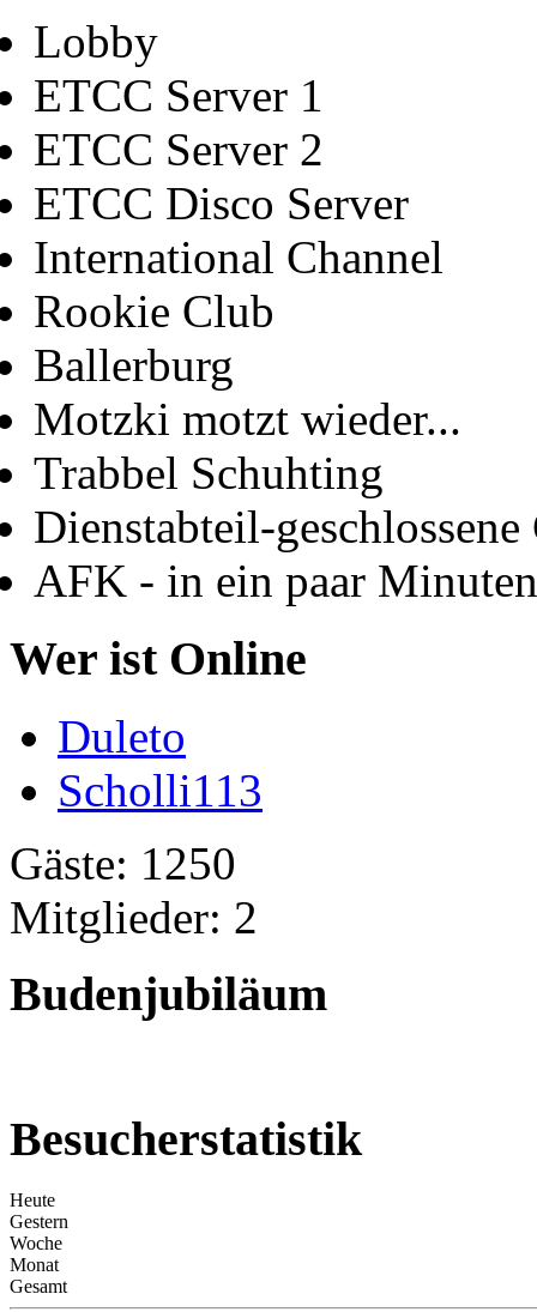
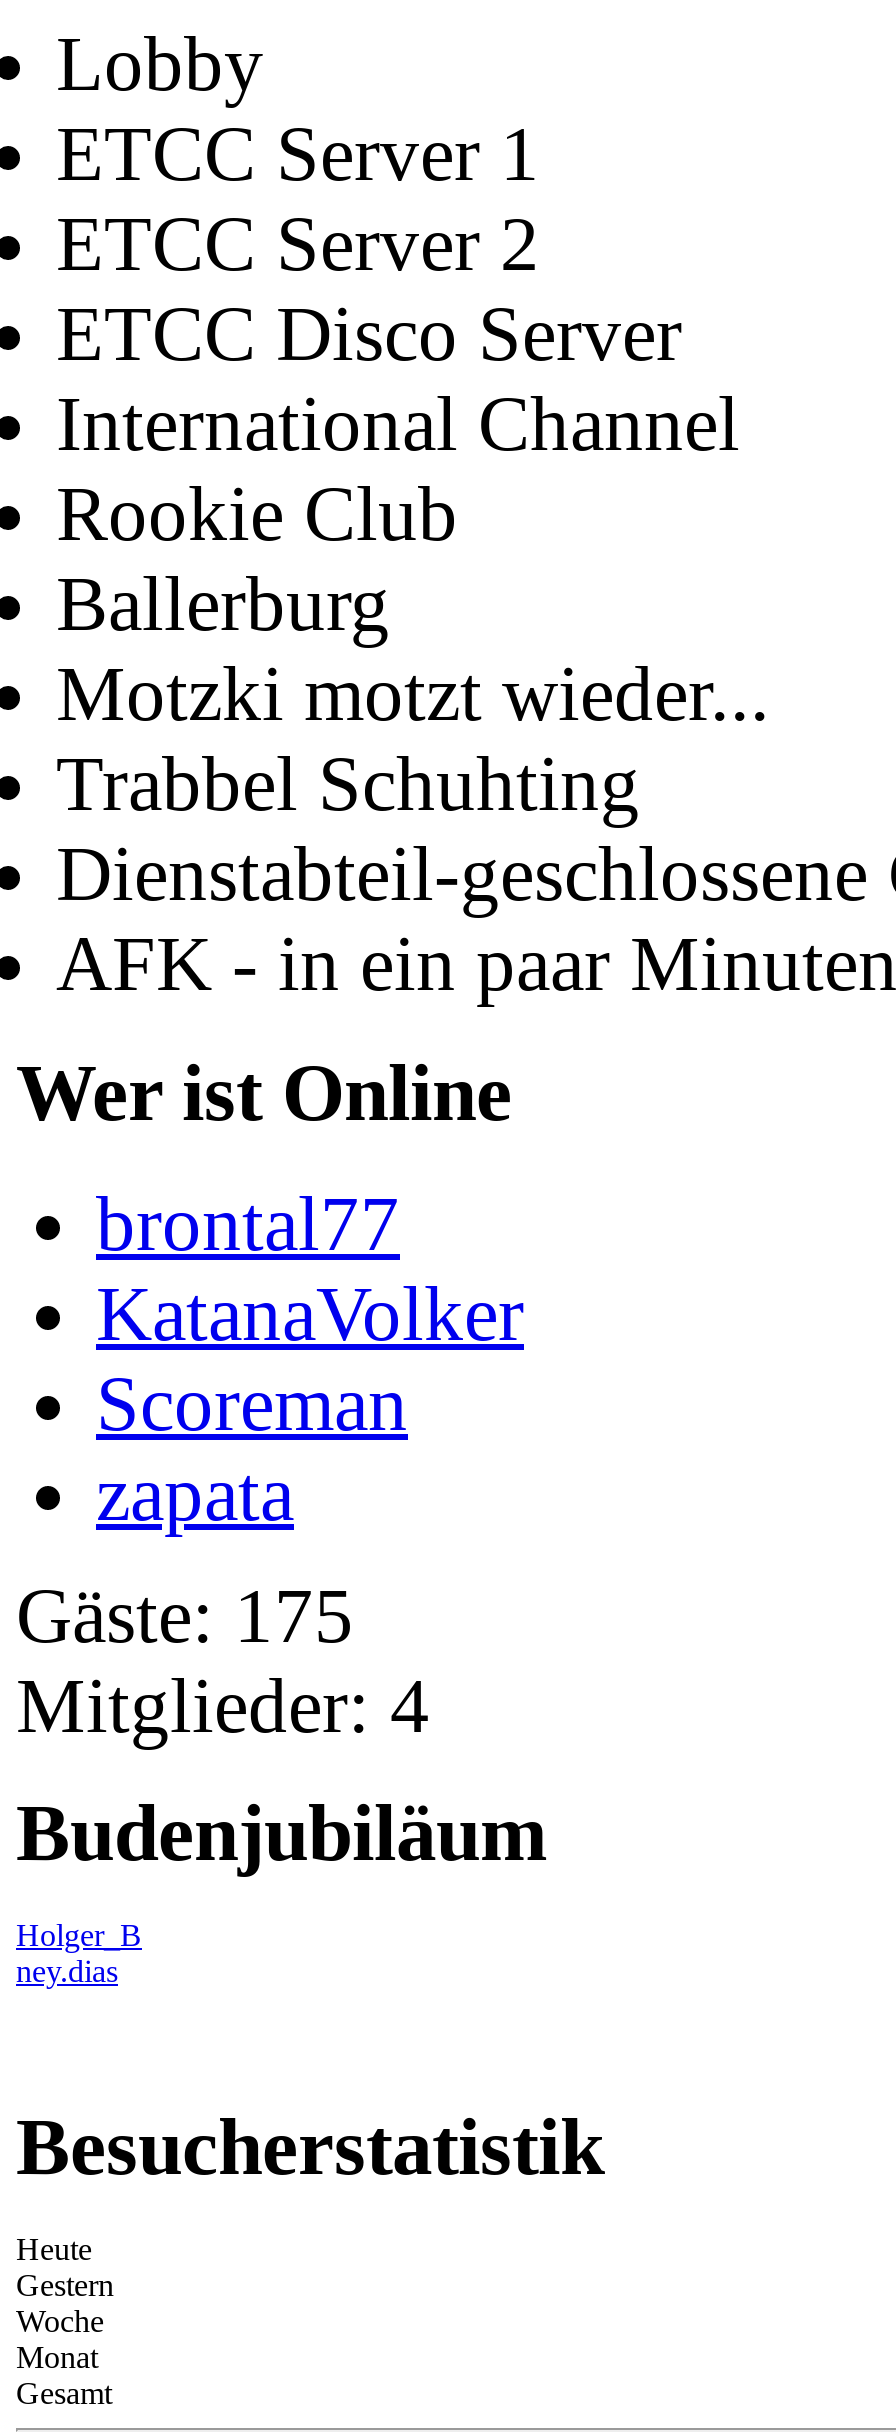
- Duleto
- Scholli113
- Gäste: 1250
- Mitglieder: 2
+ brontal77
+ KatanaVolker
+ Scoreman
+ zapata
+ Gäste: 175
+ Mitglieder: 4

+ Holger_B
+ ney.dias
